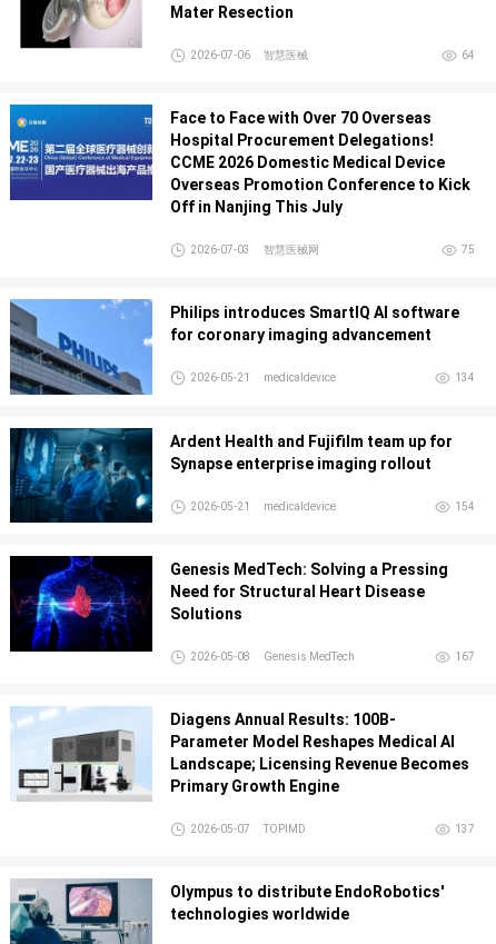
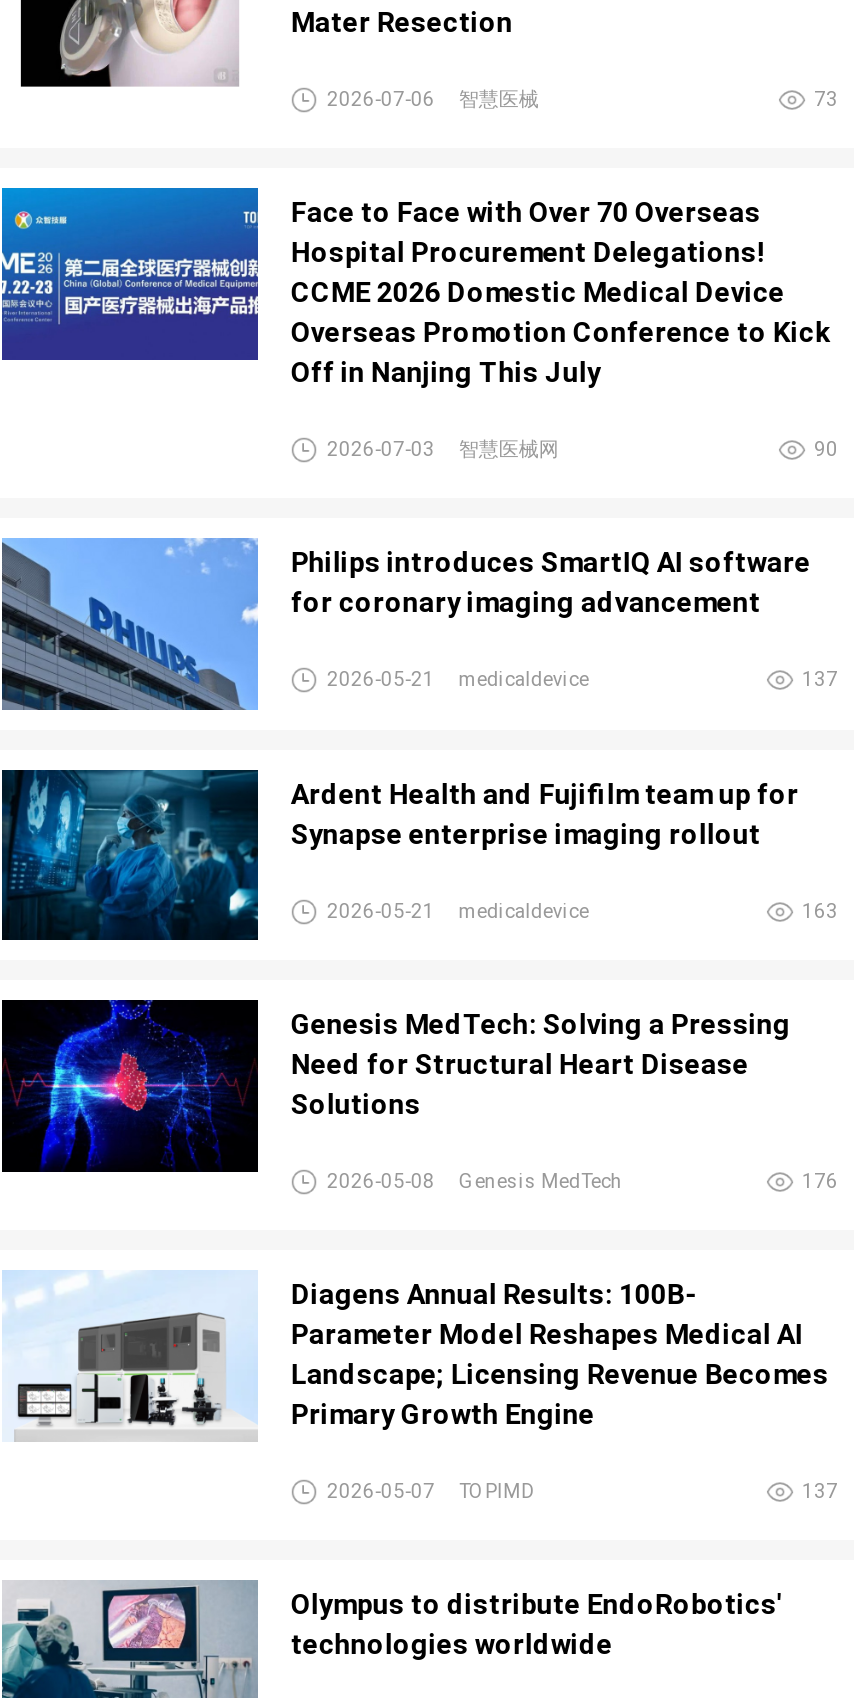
- 64
+ 73

- 75
+ 90

- 134
+ 137

- 154
+ 163

- 167
+ 176
